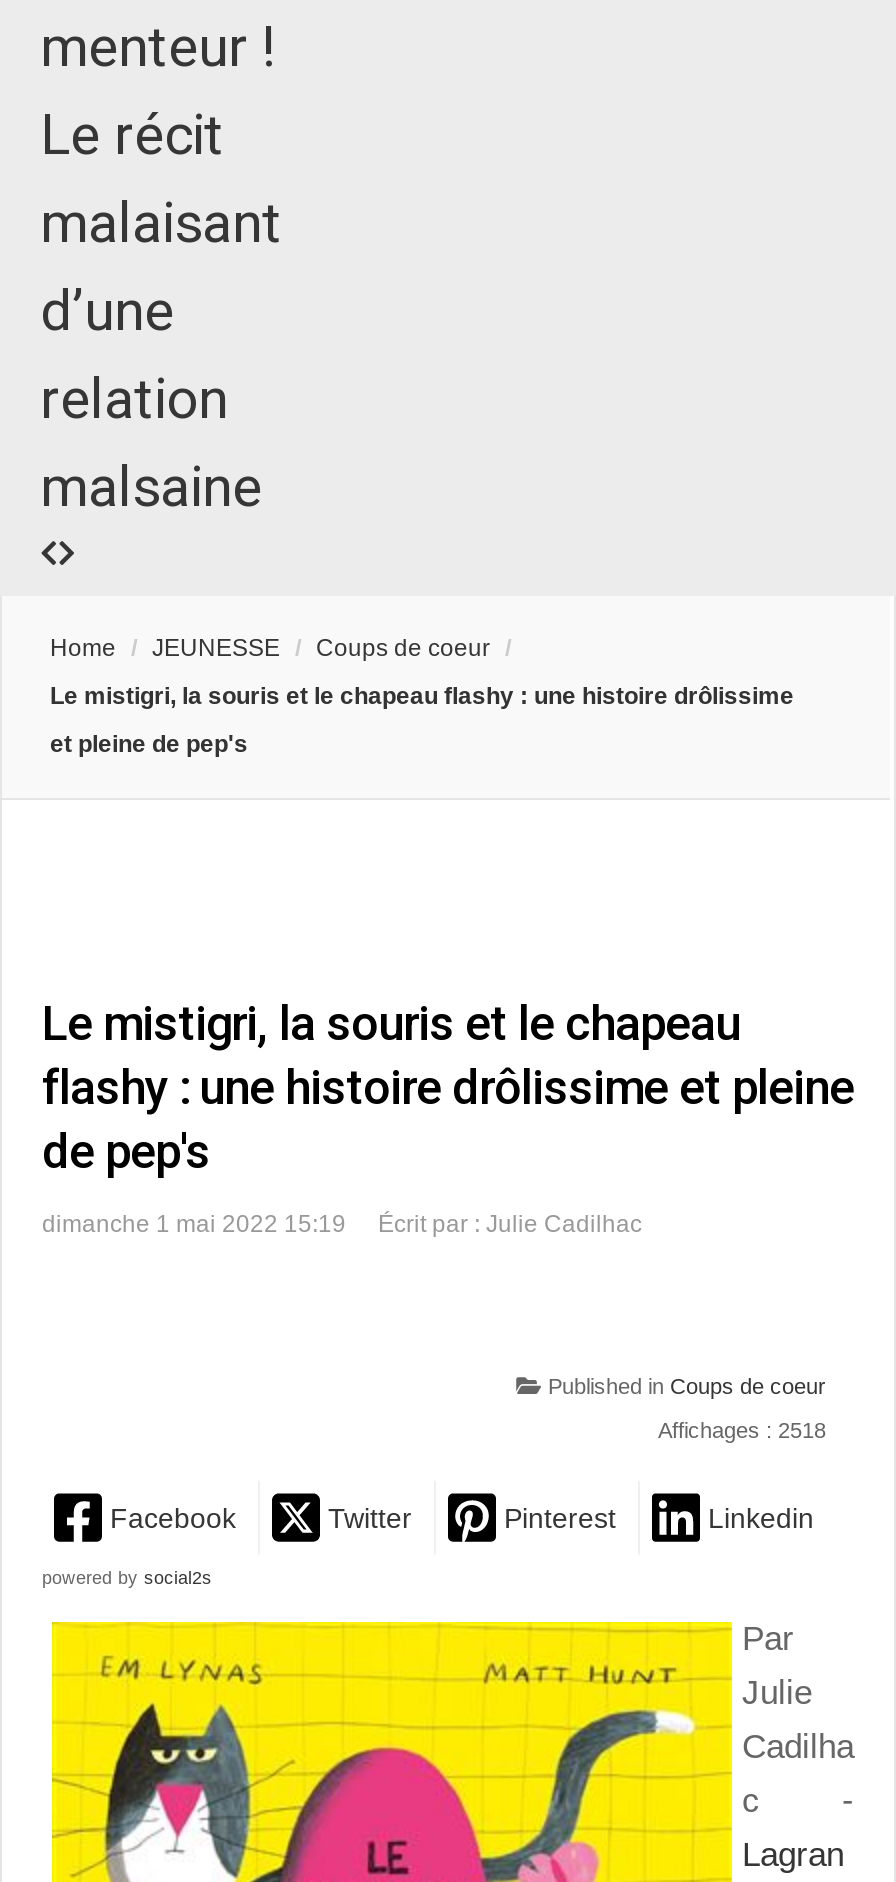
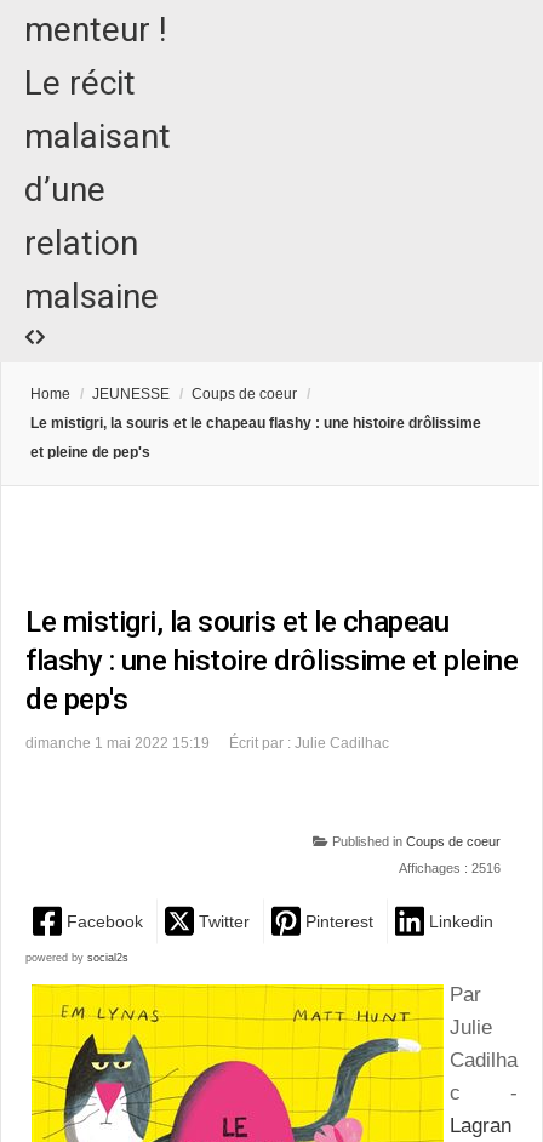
- Affichages : 2518
+ Affichages : 2516
